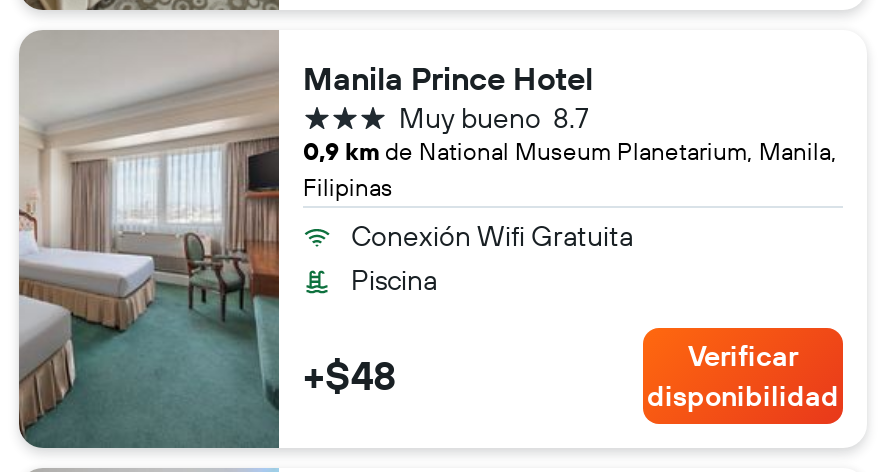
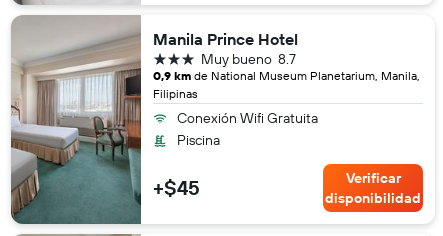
- +$48
+ +$45
